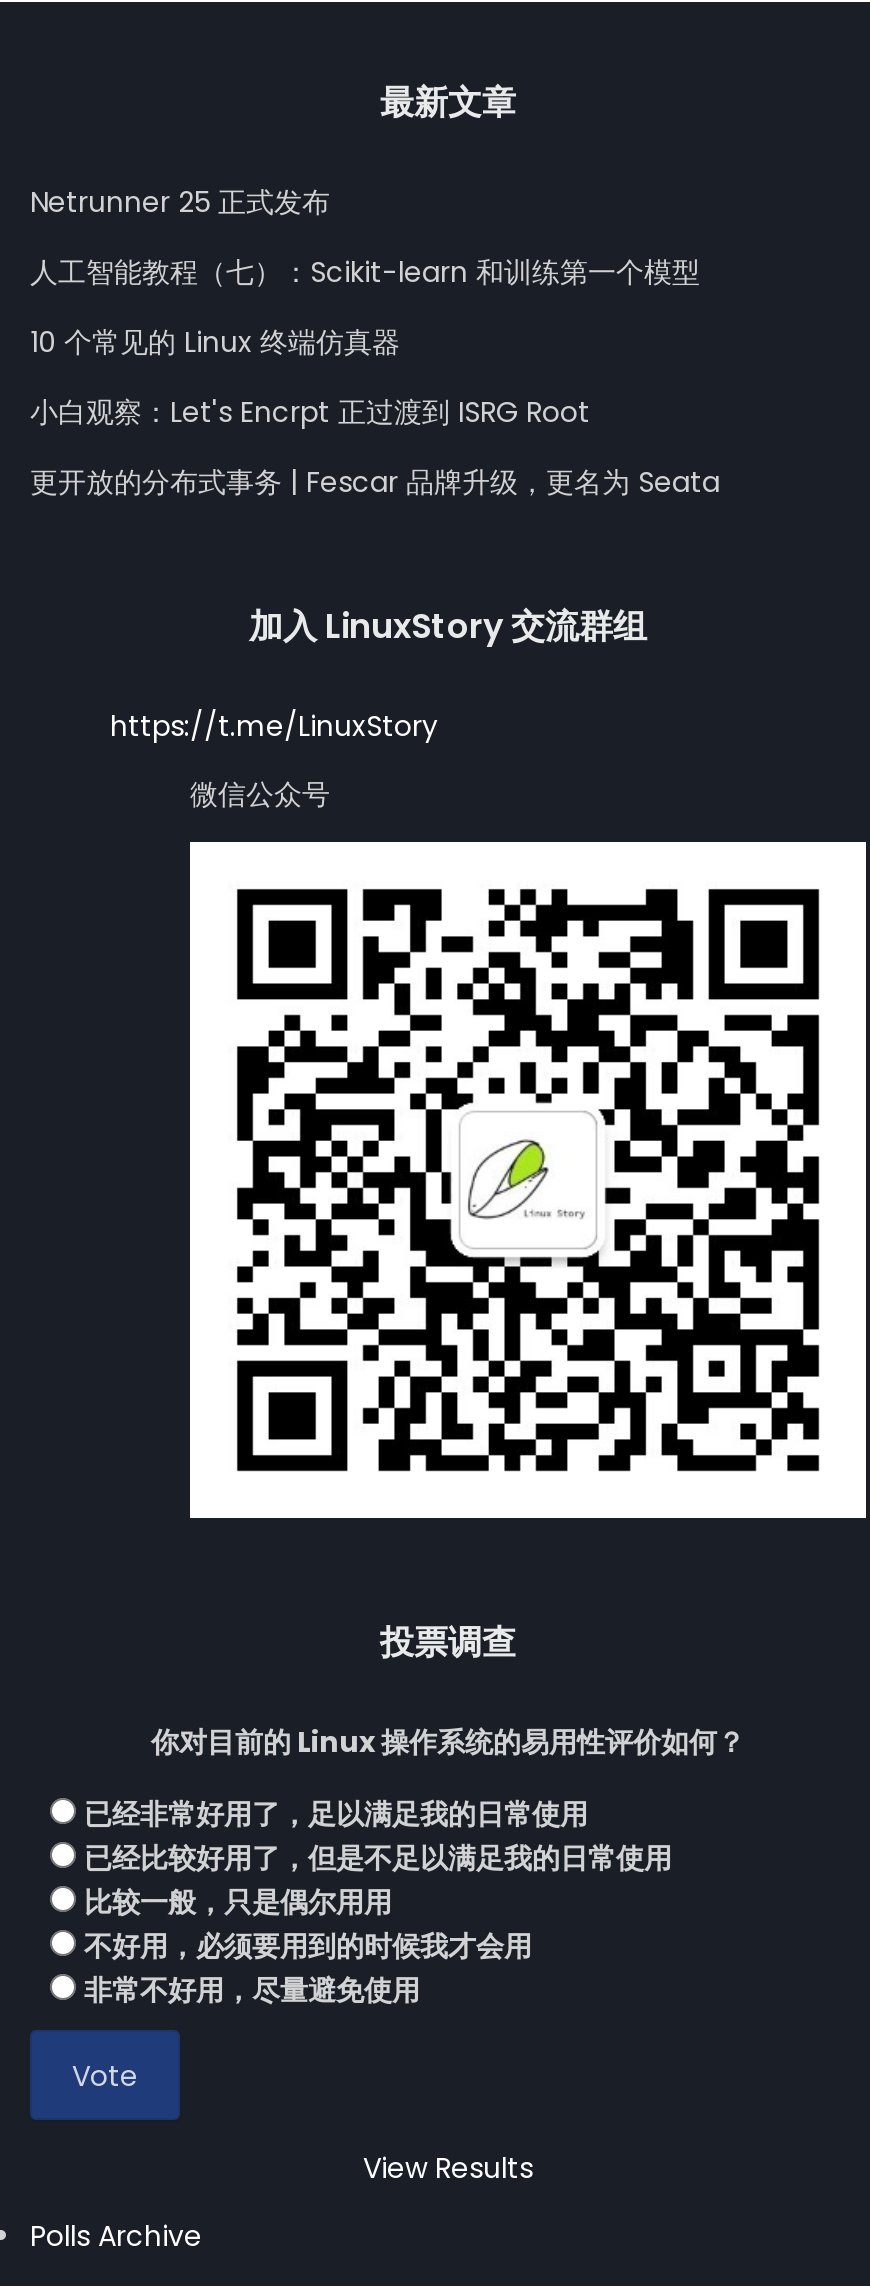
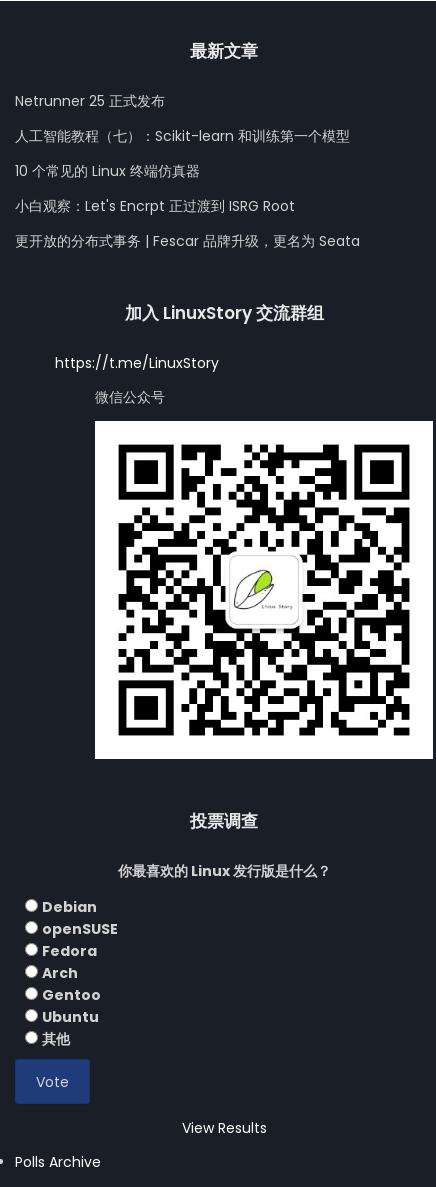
- 你对目前的 Linux 操作系统的易用性评价如何？
+ 你最喜欢的 Linux 发行版是什么？

- 已经非常好用了，足以满足我的日常使用
- 已经比较好用了，但是不足以满足我的日常使用
- 比较一般，只是偶尔用用
- 不好用，必须要用到的时候我才会用
- 非常不好用，尽量避免使用
+ Debian
+ openSUSE
+ Fedora
+ Arch
+ Gentoo
+ Ubuntu
+ 其他
